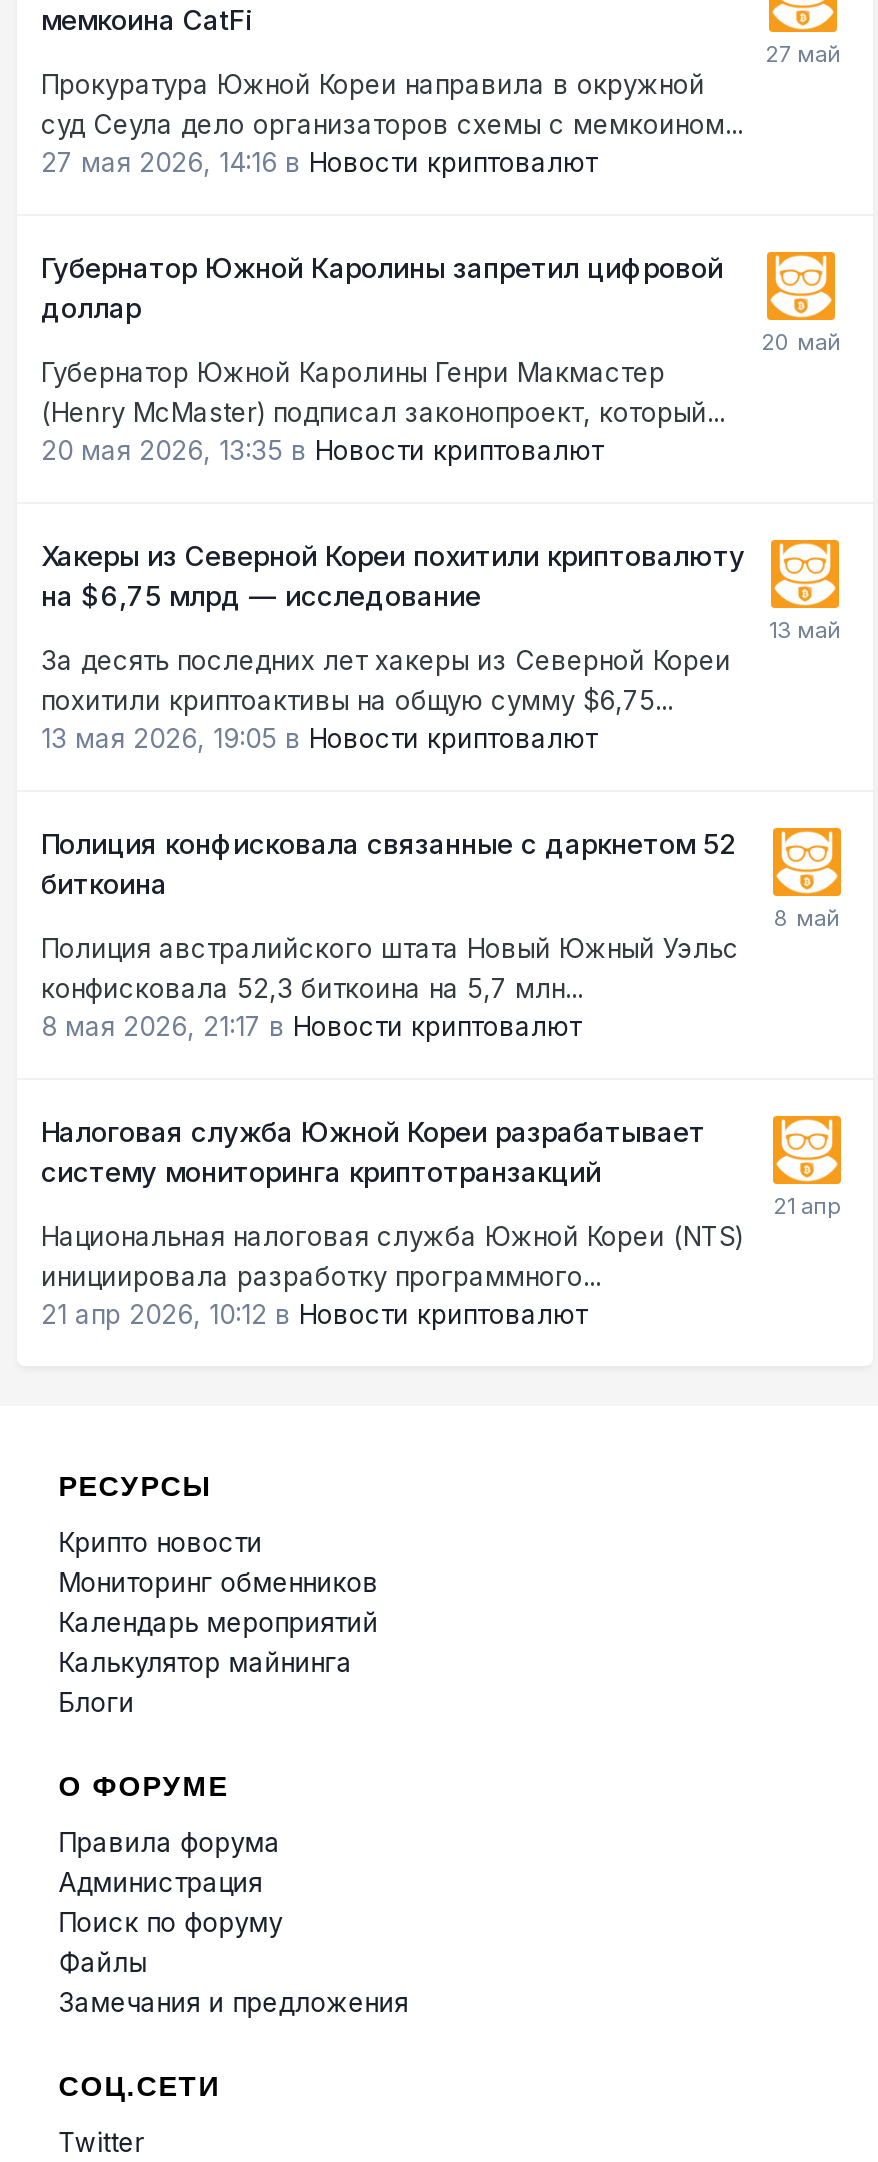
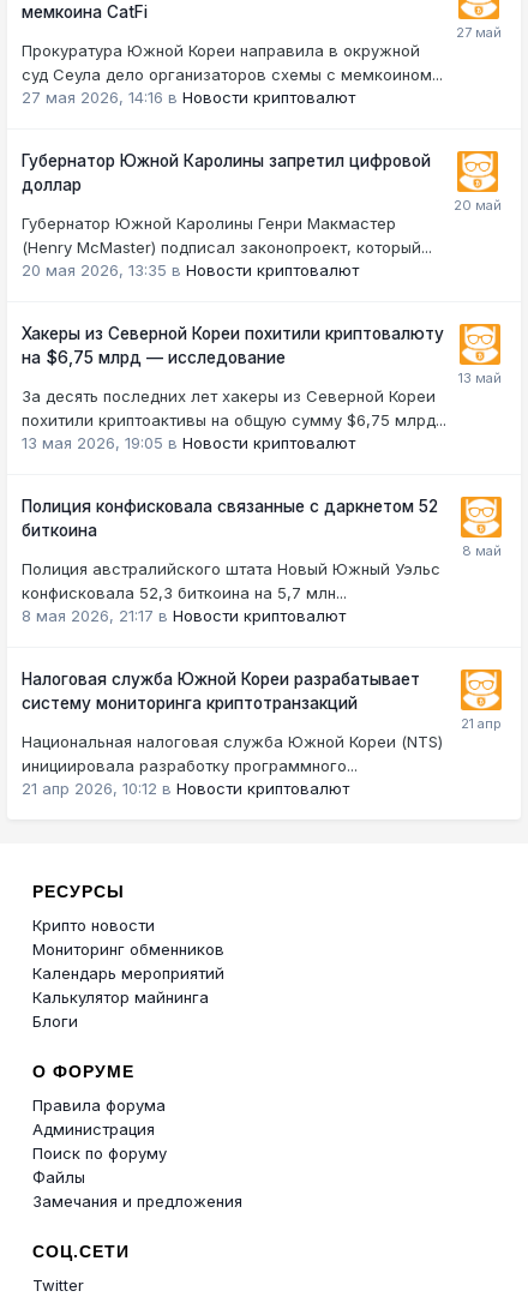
- похитили криптоактивы на общую сумму $6,75...
+ похитили криптоактивы на общую сумму $6,75 млрд...
